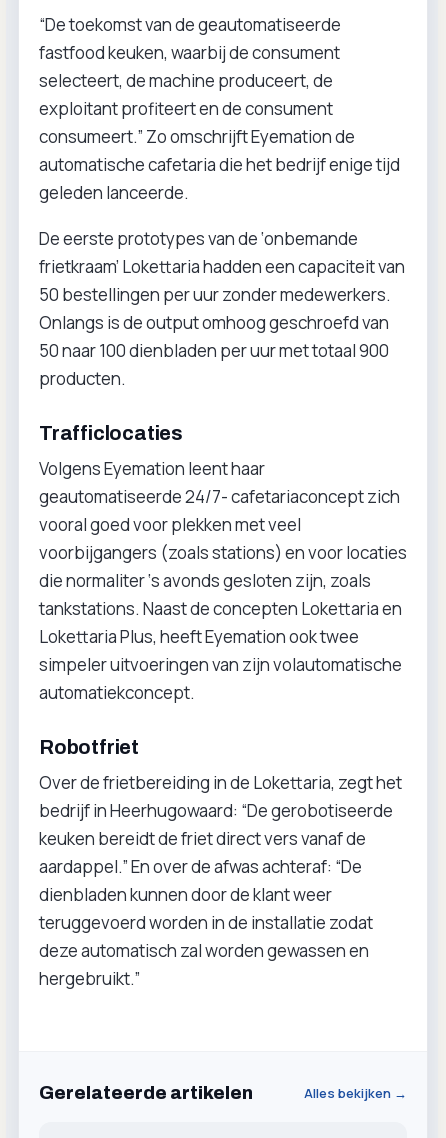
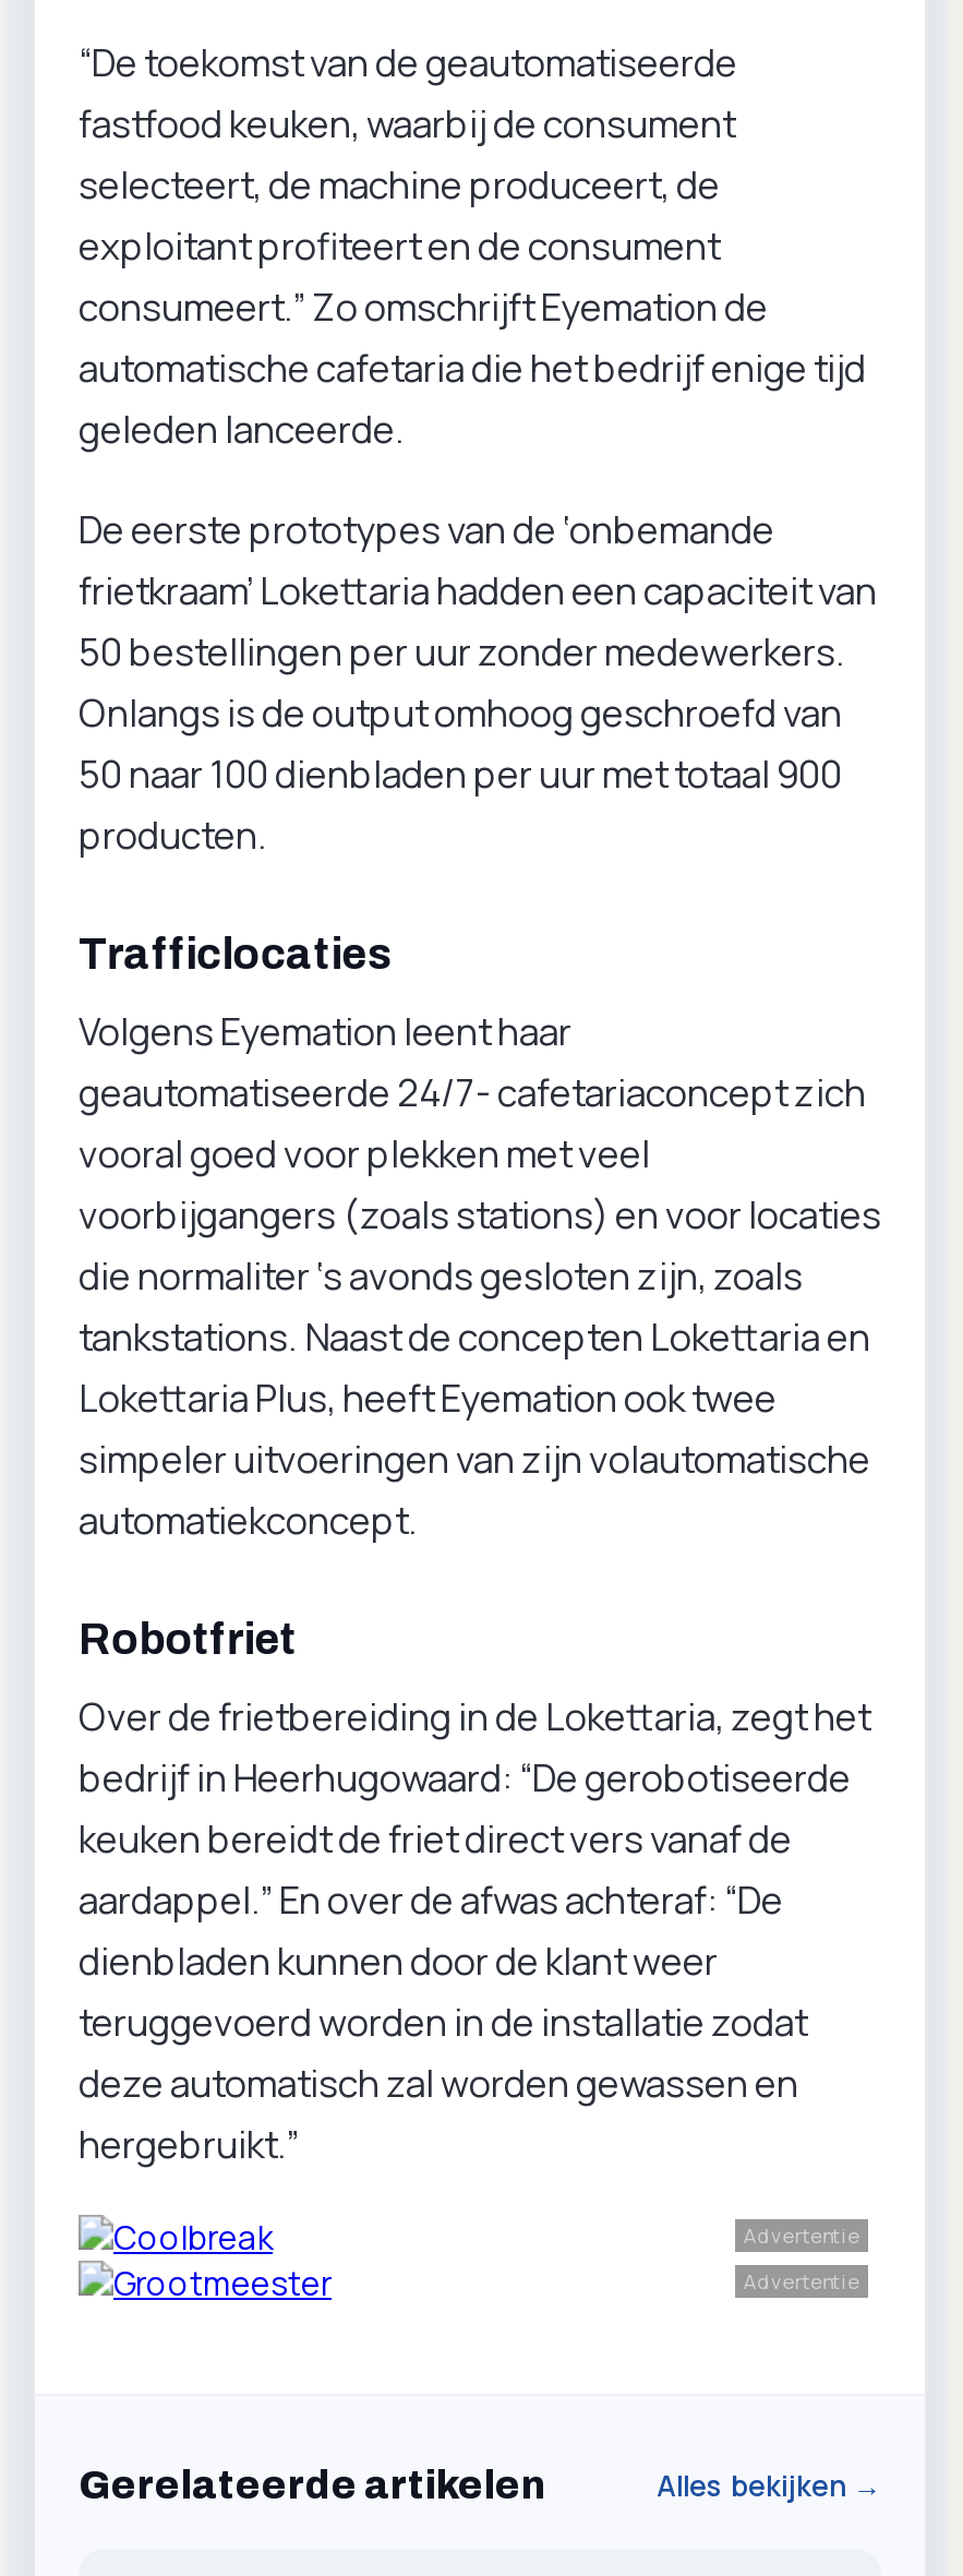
+ [image]

+ Advertentie
+ Advertentie
